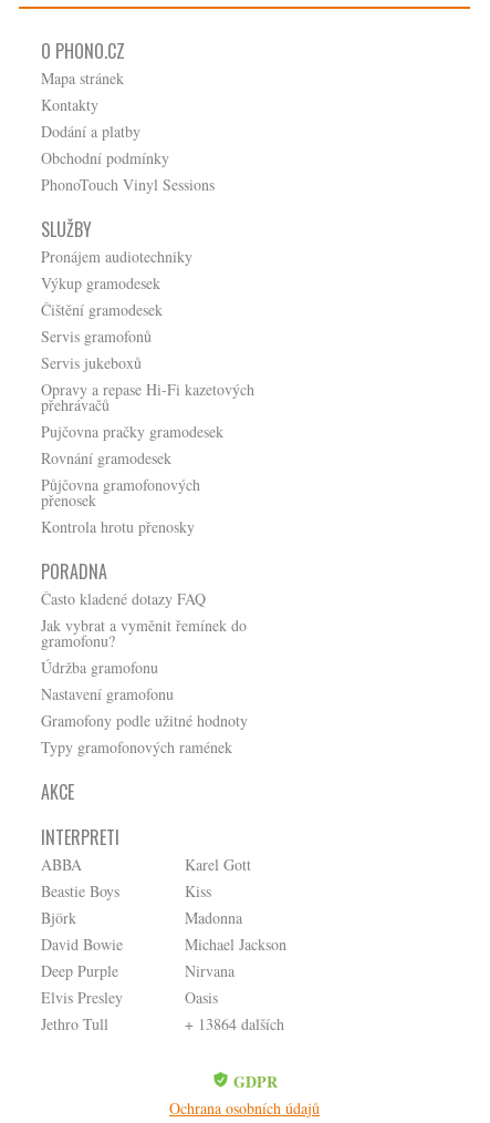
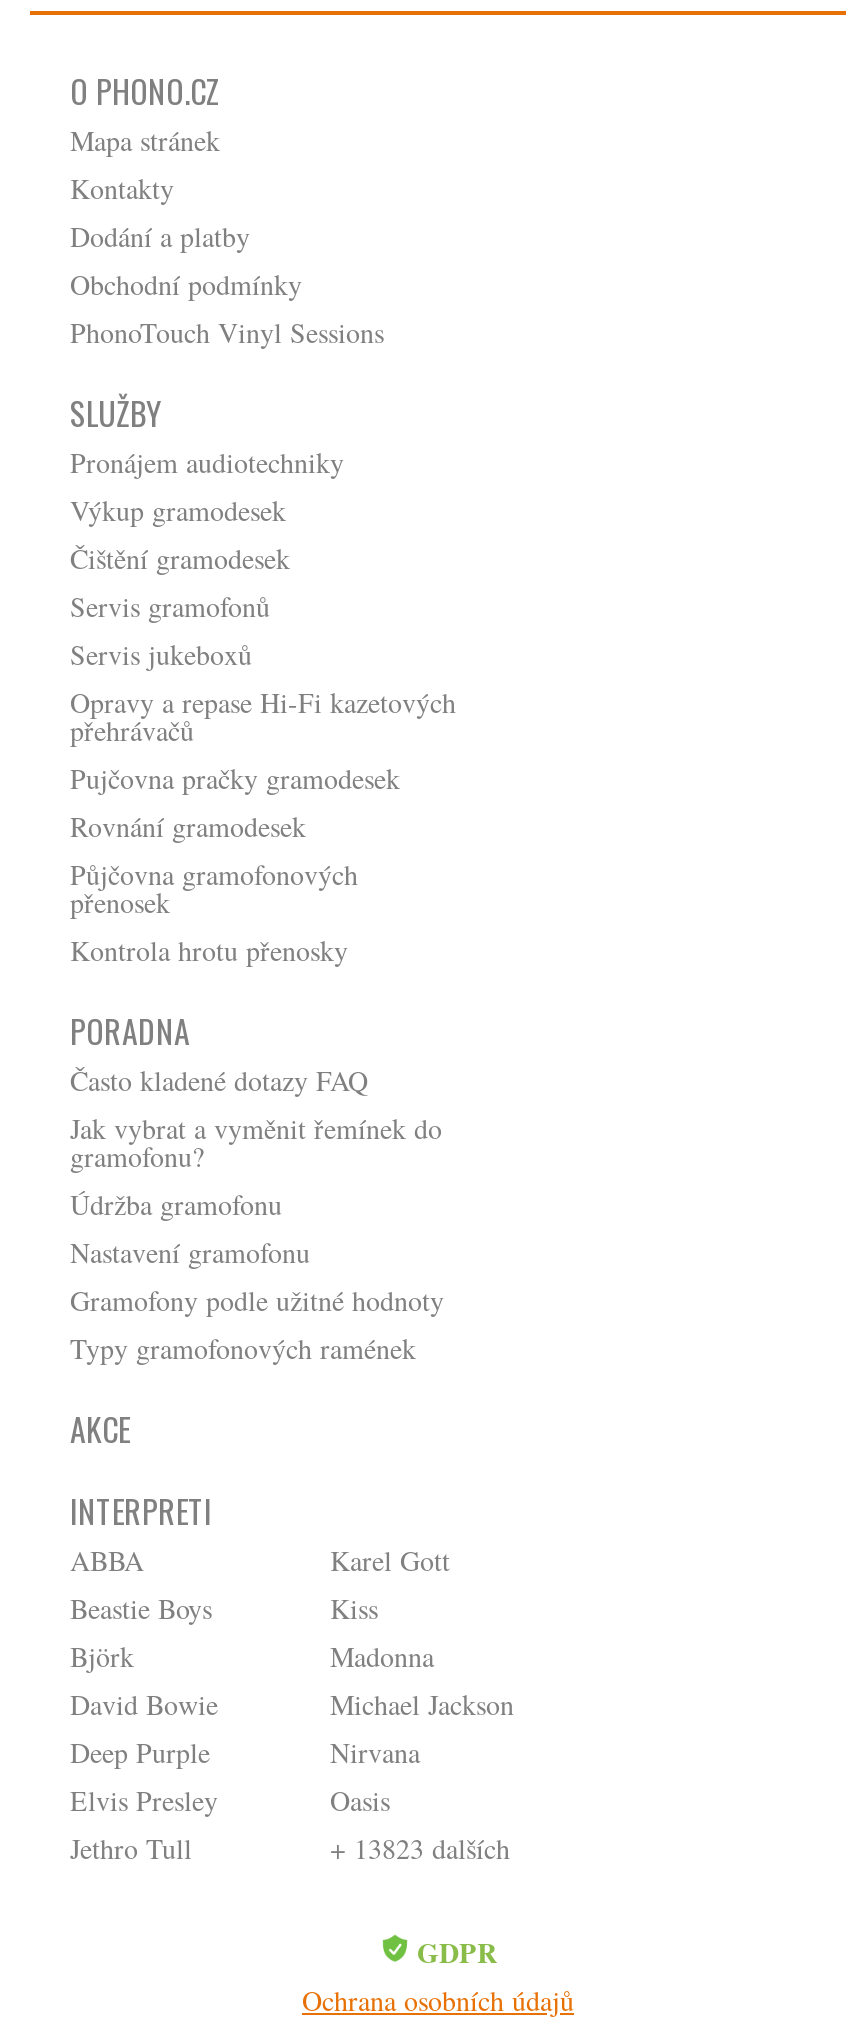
- + 13864 dalších
+ + 13823 dalších
